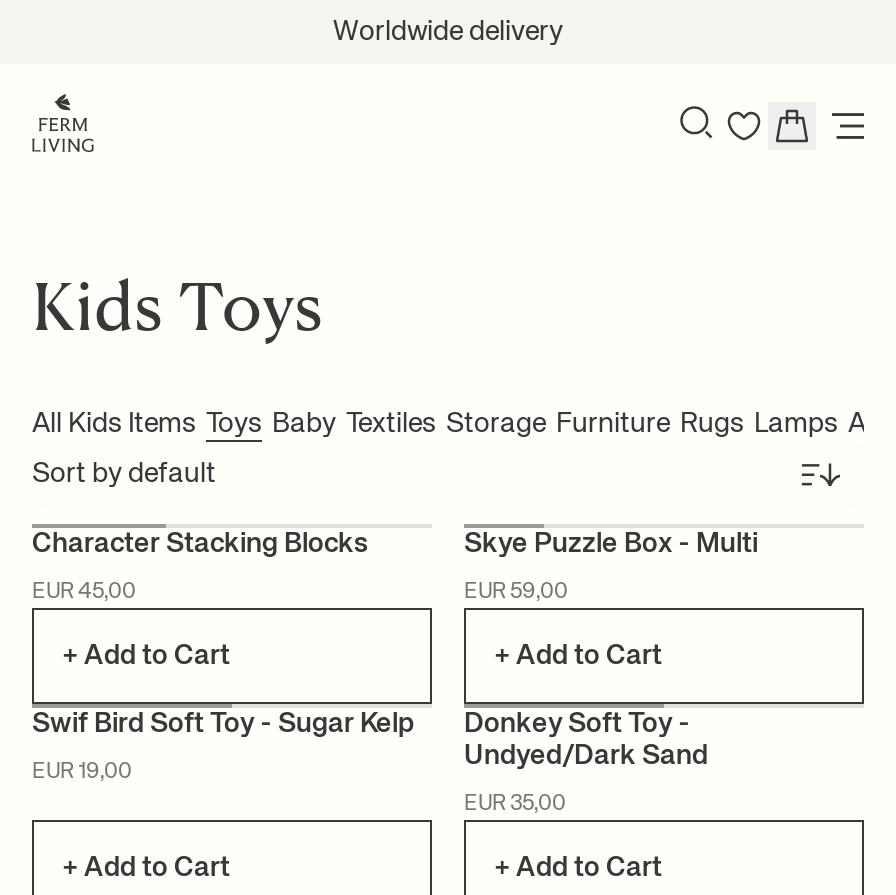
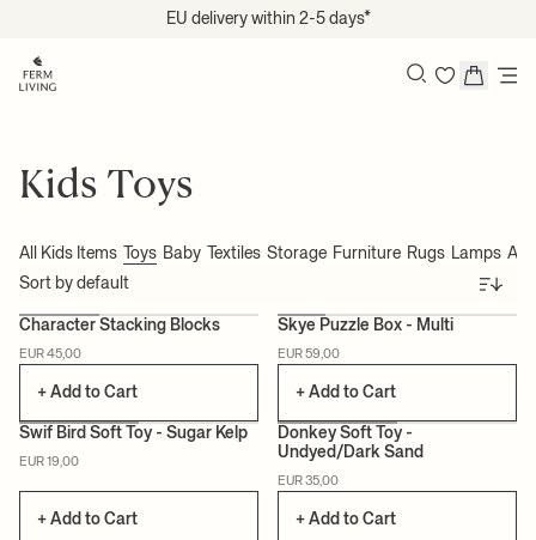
- Worldwide delivery
+ EU delivery within 2-5 days*
